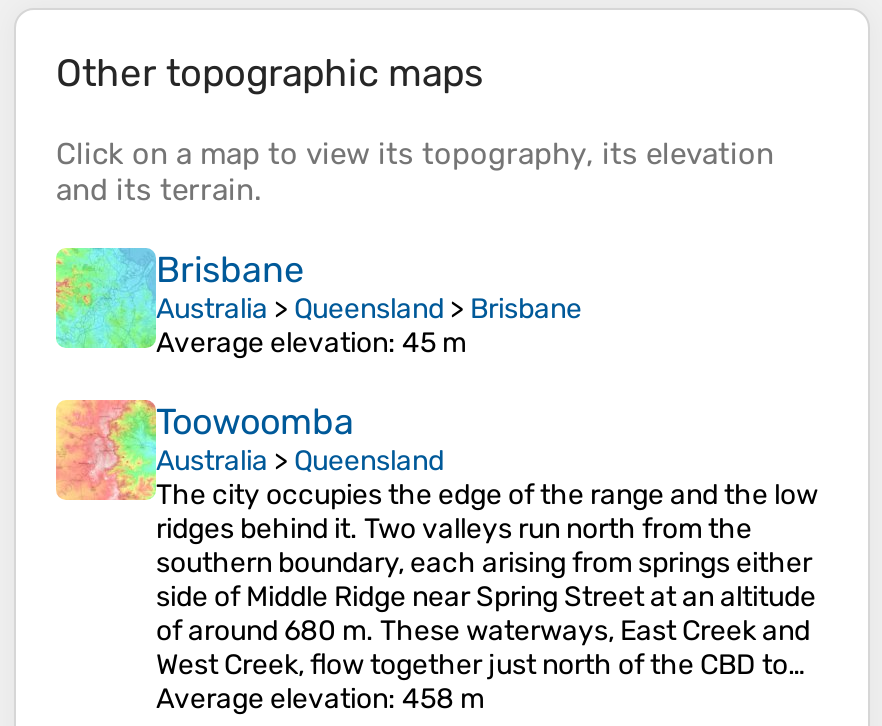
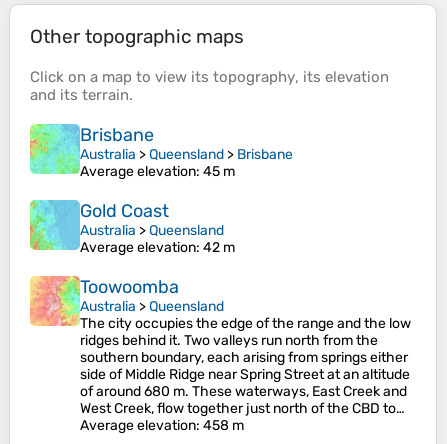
+ [image]
+ Gold Coast
+ Australia > Queensland
+ Average elevation: 42 m
